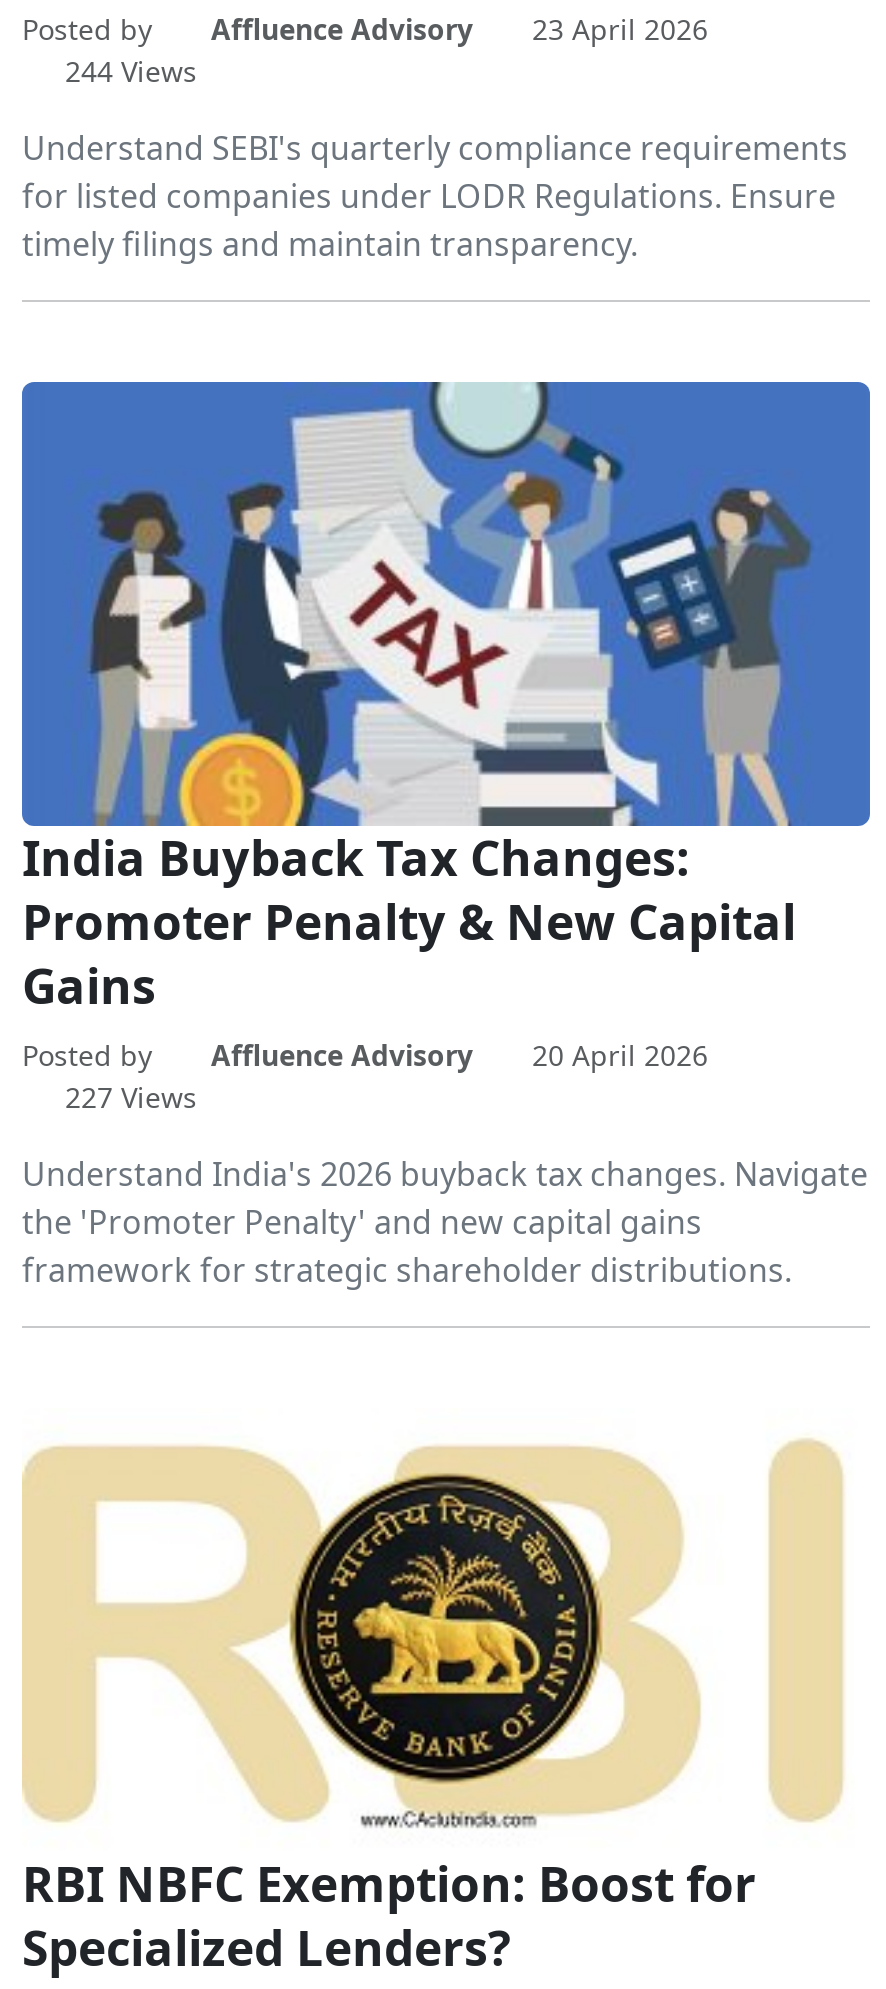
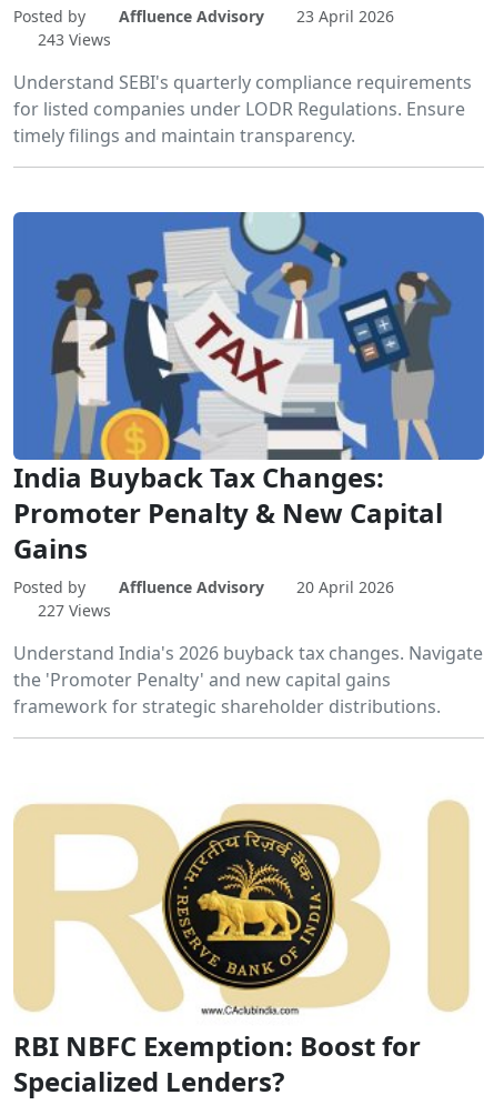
- 244 Views
+ 243 Views
